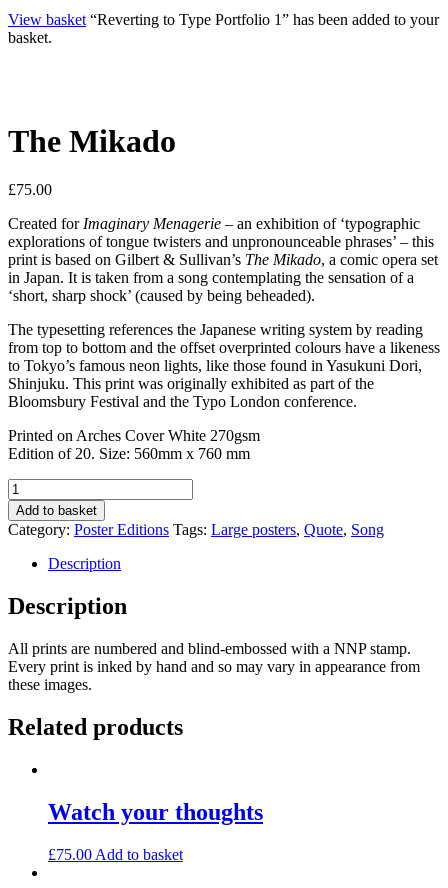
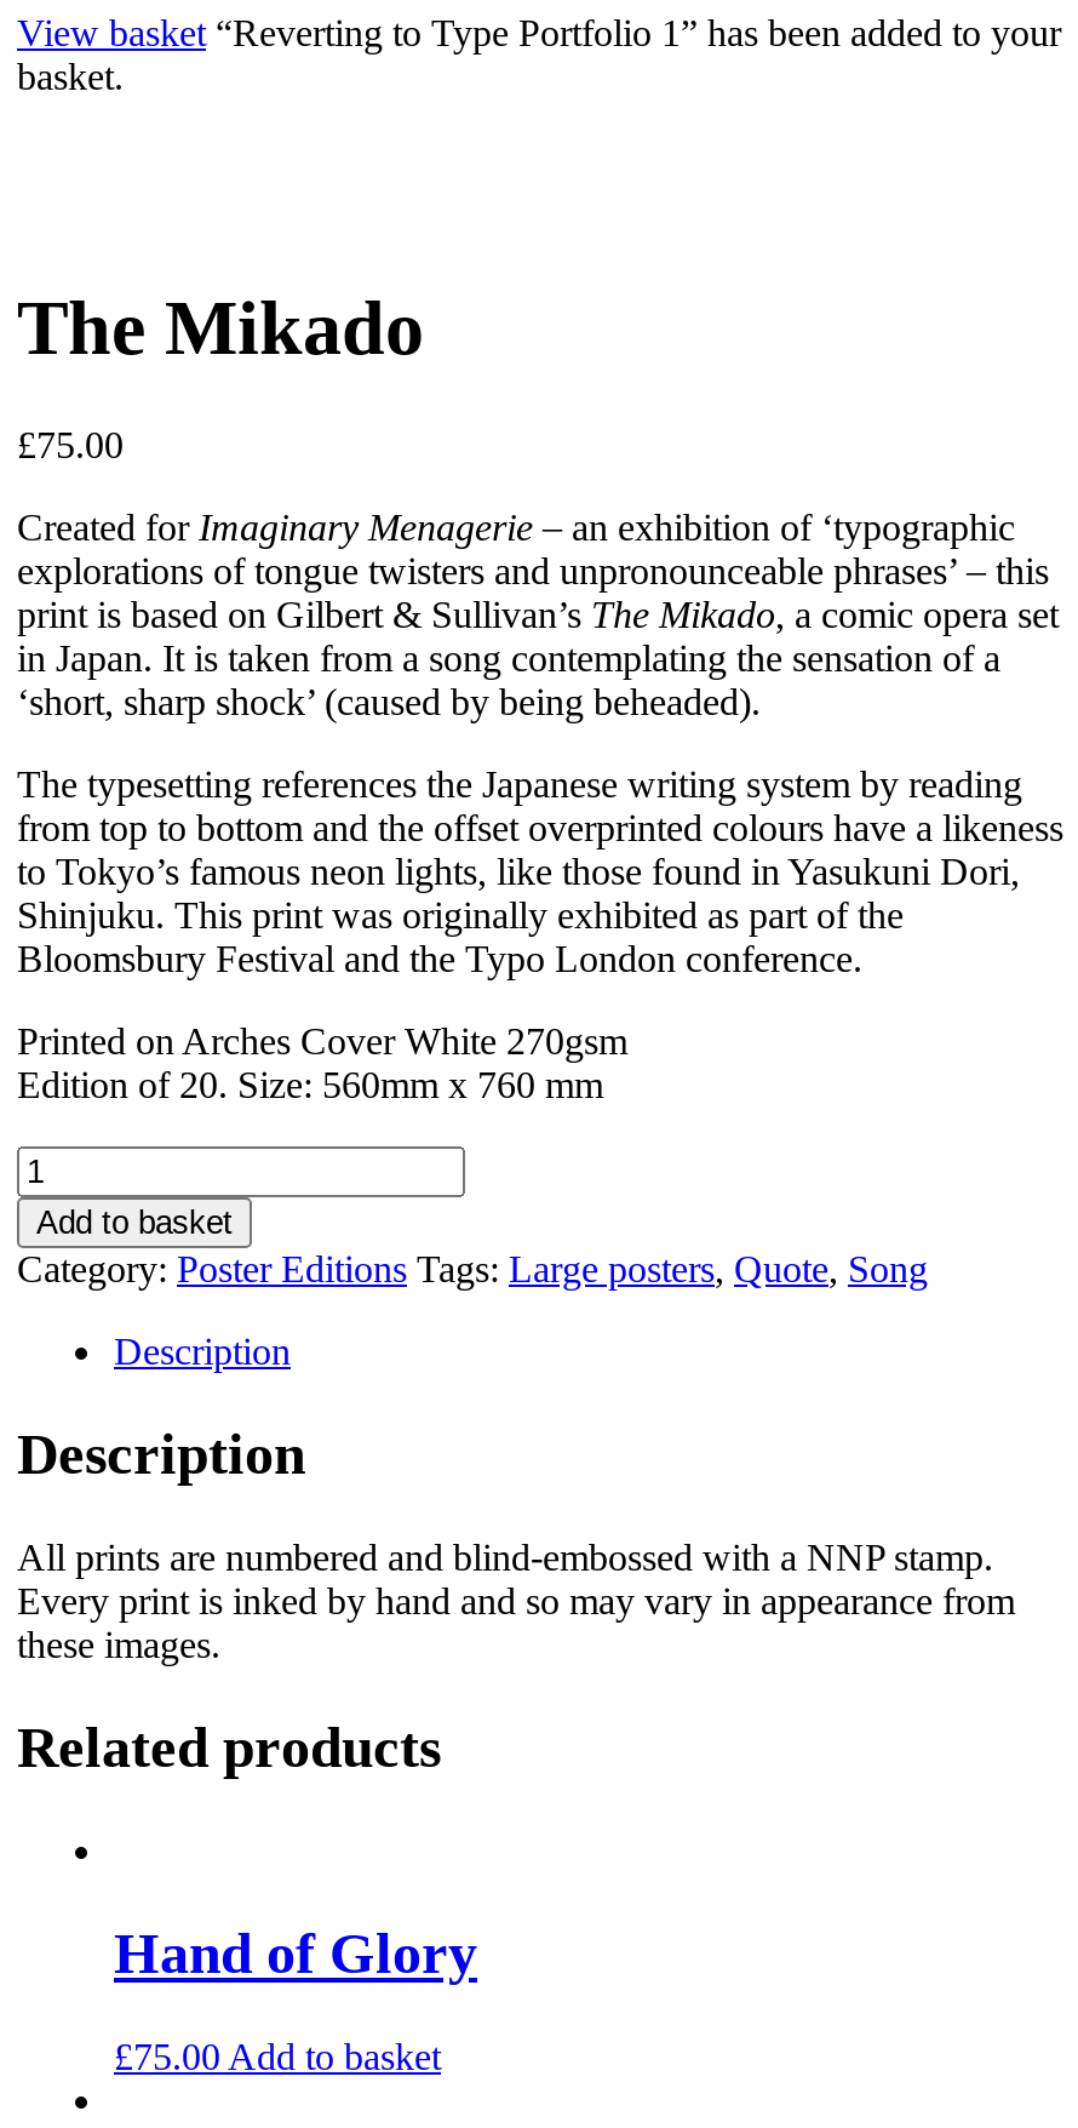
- Watch your thoughts
+ Hand of Glory
